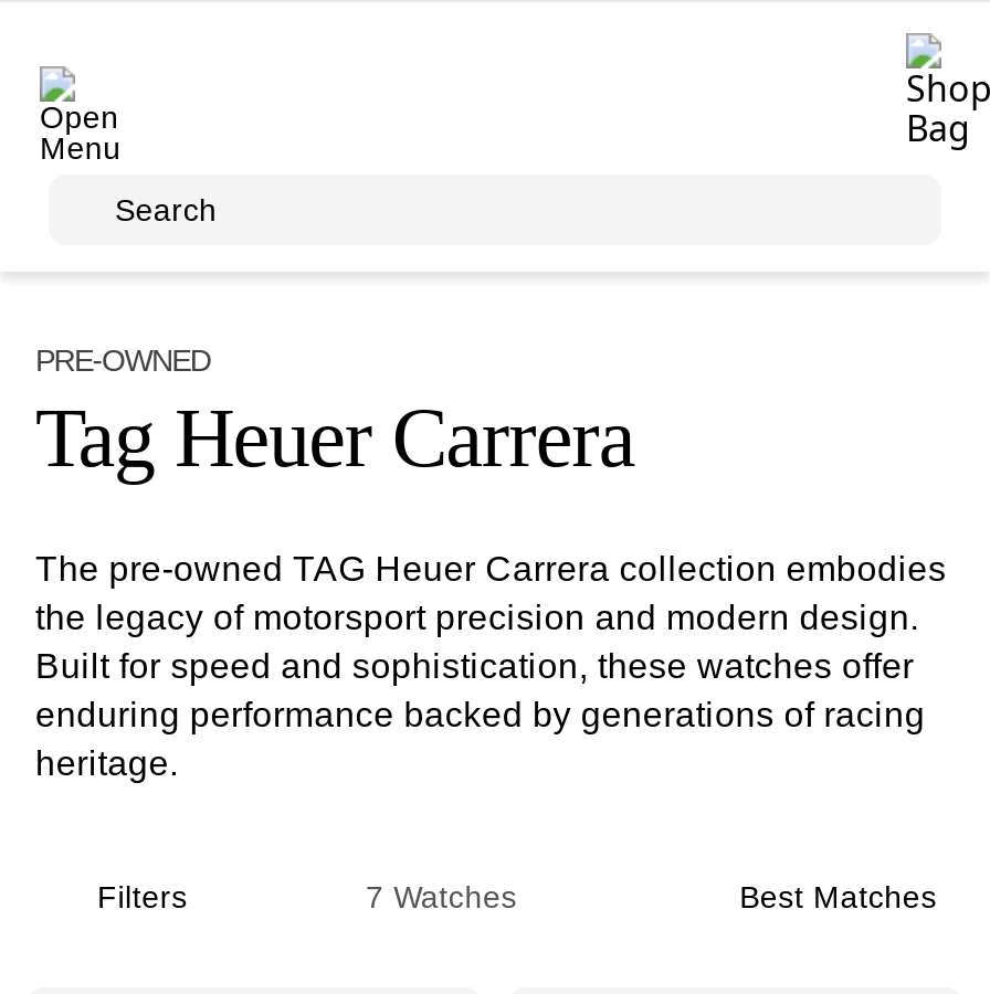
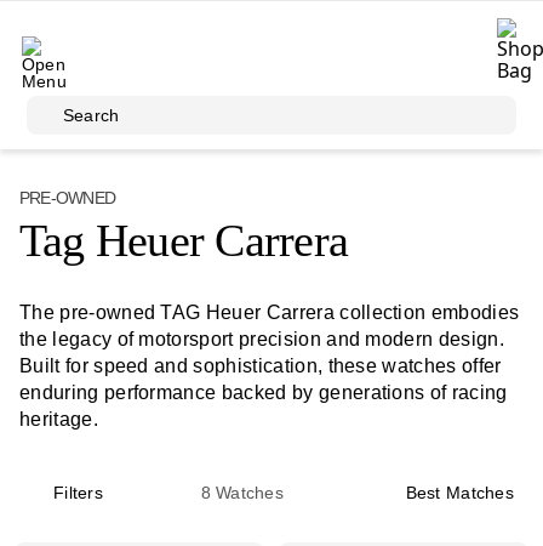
- 7 Watches
+ 8 Watches
